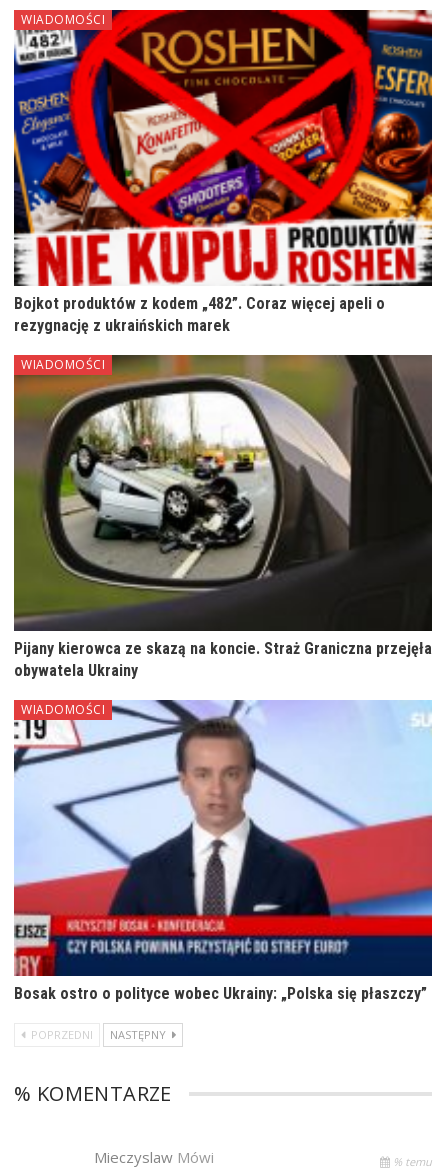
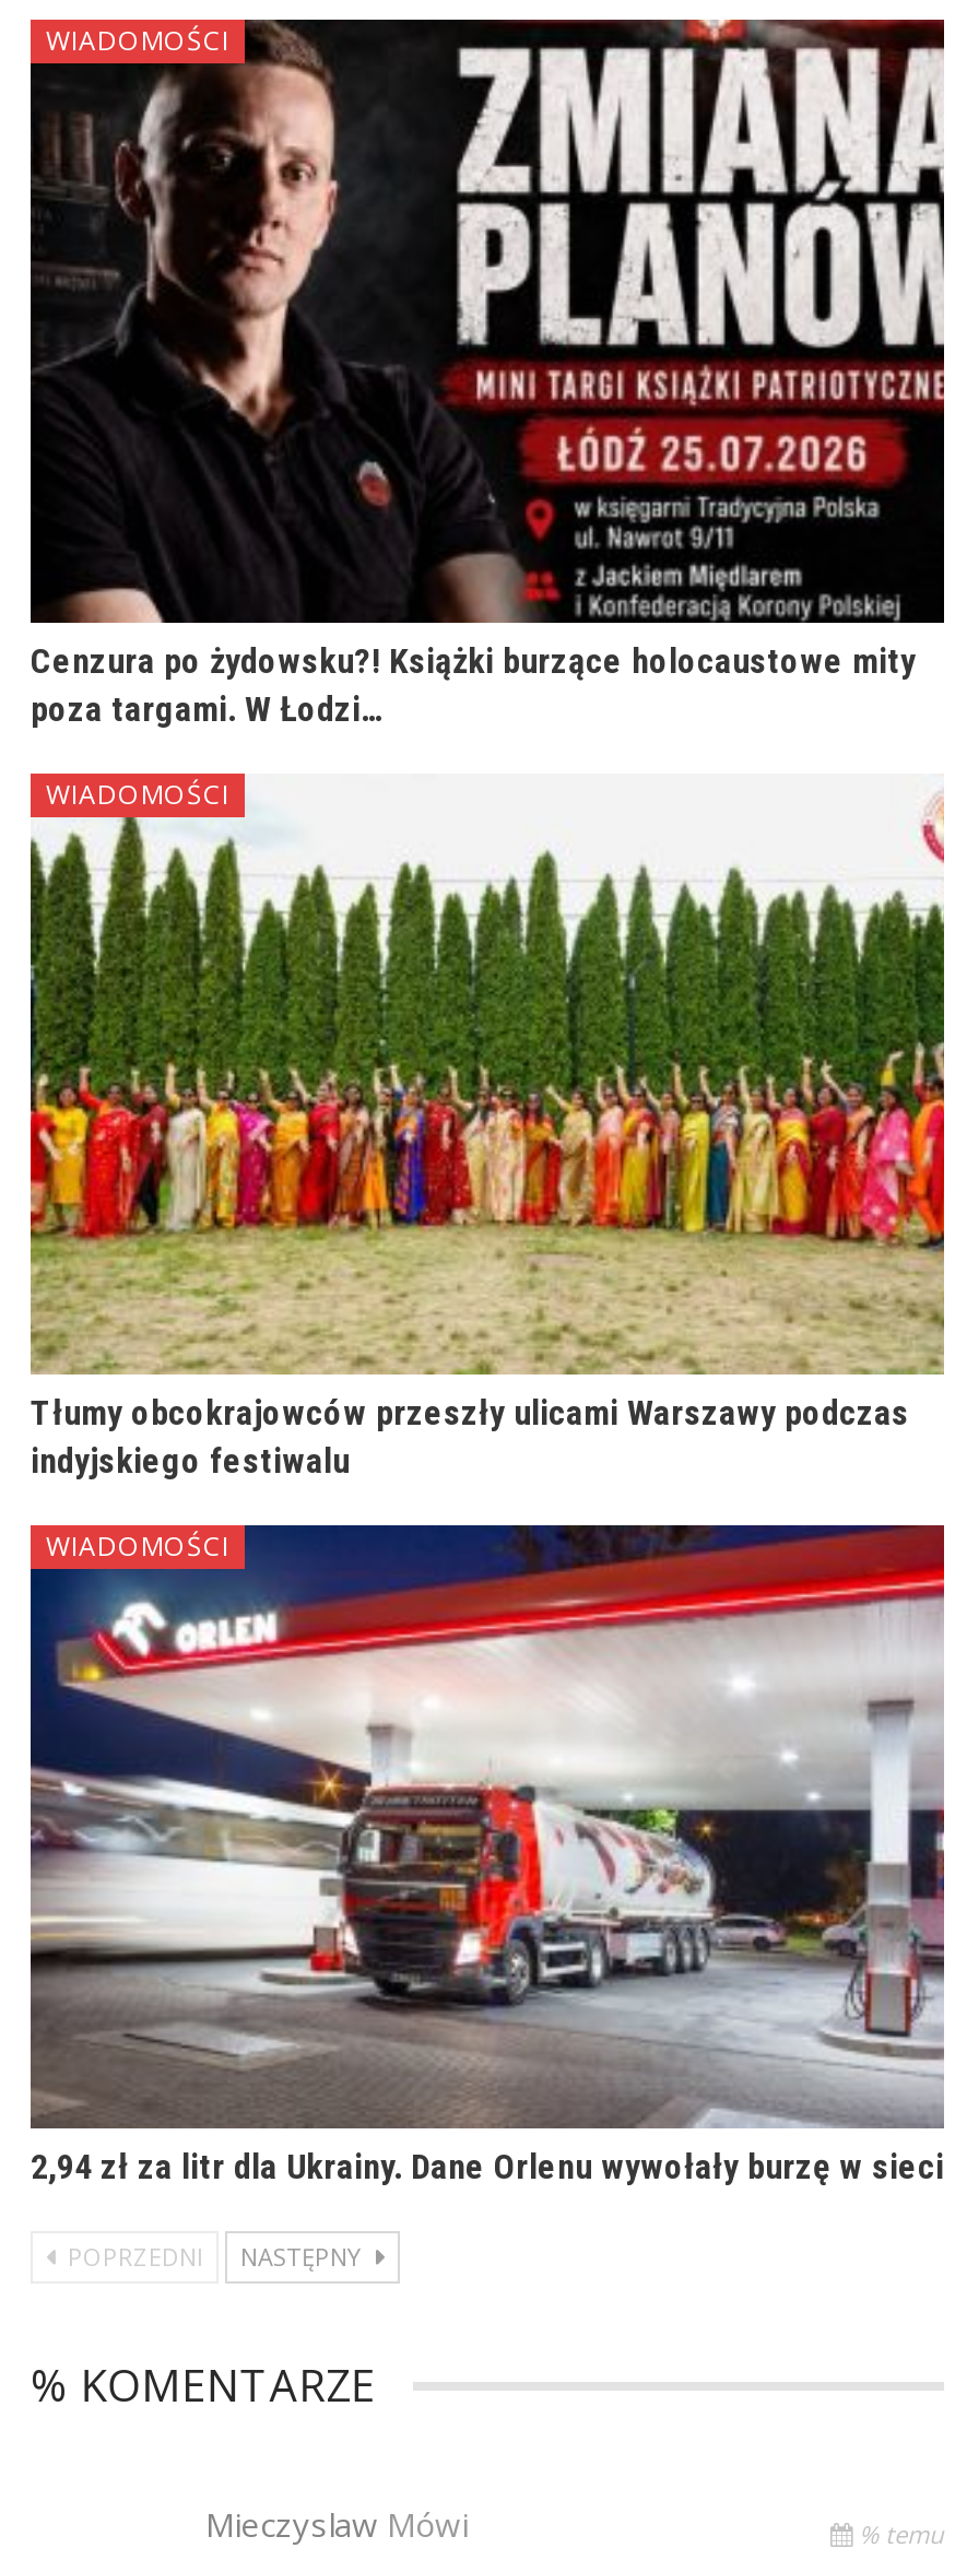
- [image]
- Bojkot produktów z kodem „482”. Coraz więcej apeli o
- rezygnację z ukraińskich marek
+ [image]
+ Cenzura po żydowsku?! Książki burzące holocaustowe mity
+ poza targami. W Łodzi…

- [image]
- Pijany kierowca ze skazą na koncie. Straż Graniczna przejęła
- obywatela Ukrainy
+ [image]
+ Tłumy obcokrajowców przeszły ulicami Warszawy podczas
+ indyjskiego festiwalu

- [image]
- Bosak ostro o polityce wobec Ukrainy: „Polska się płaszczy”
+ [image]
+ 2,94 zł za litr dla Ukrainy. Dane Orlenu wywołały burzę w sieci
